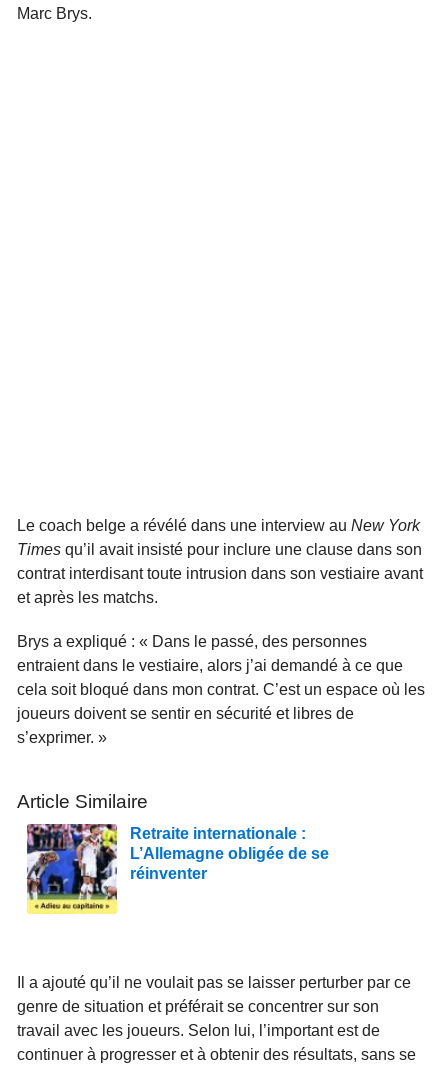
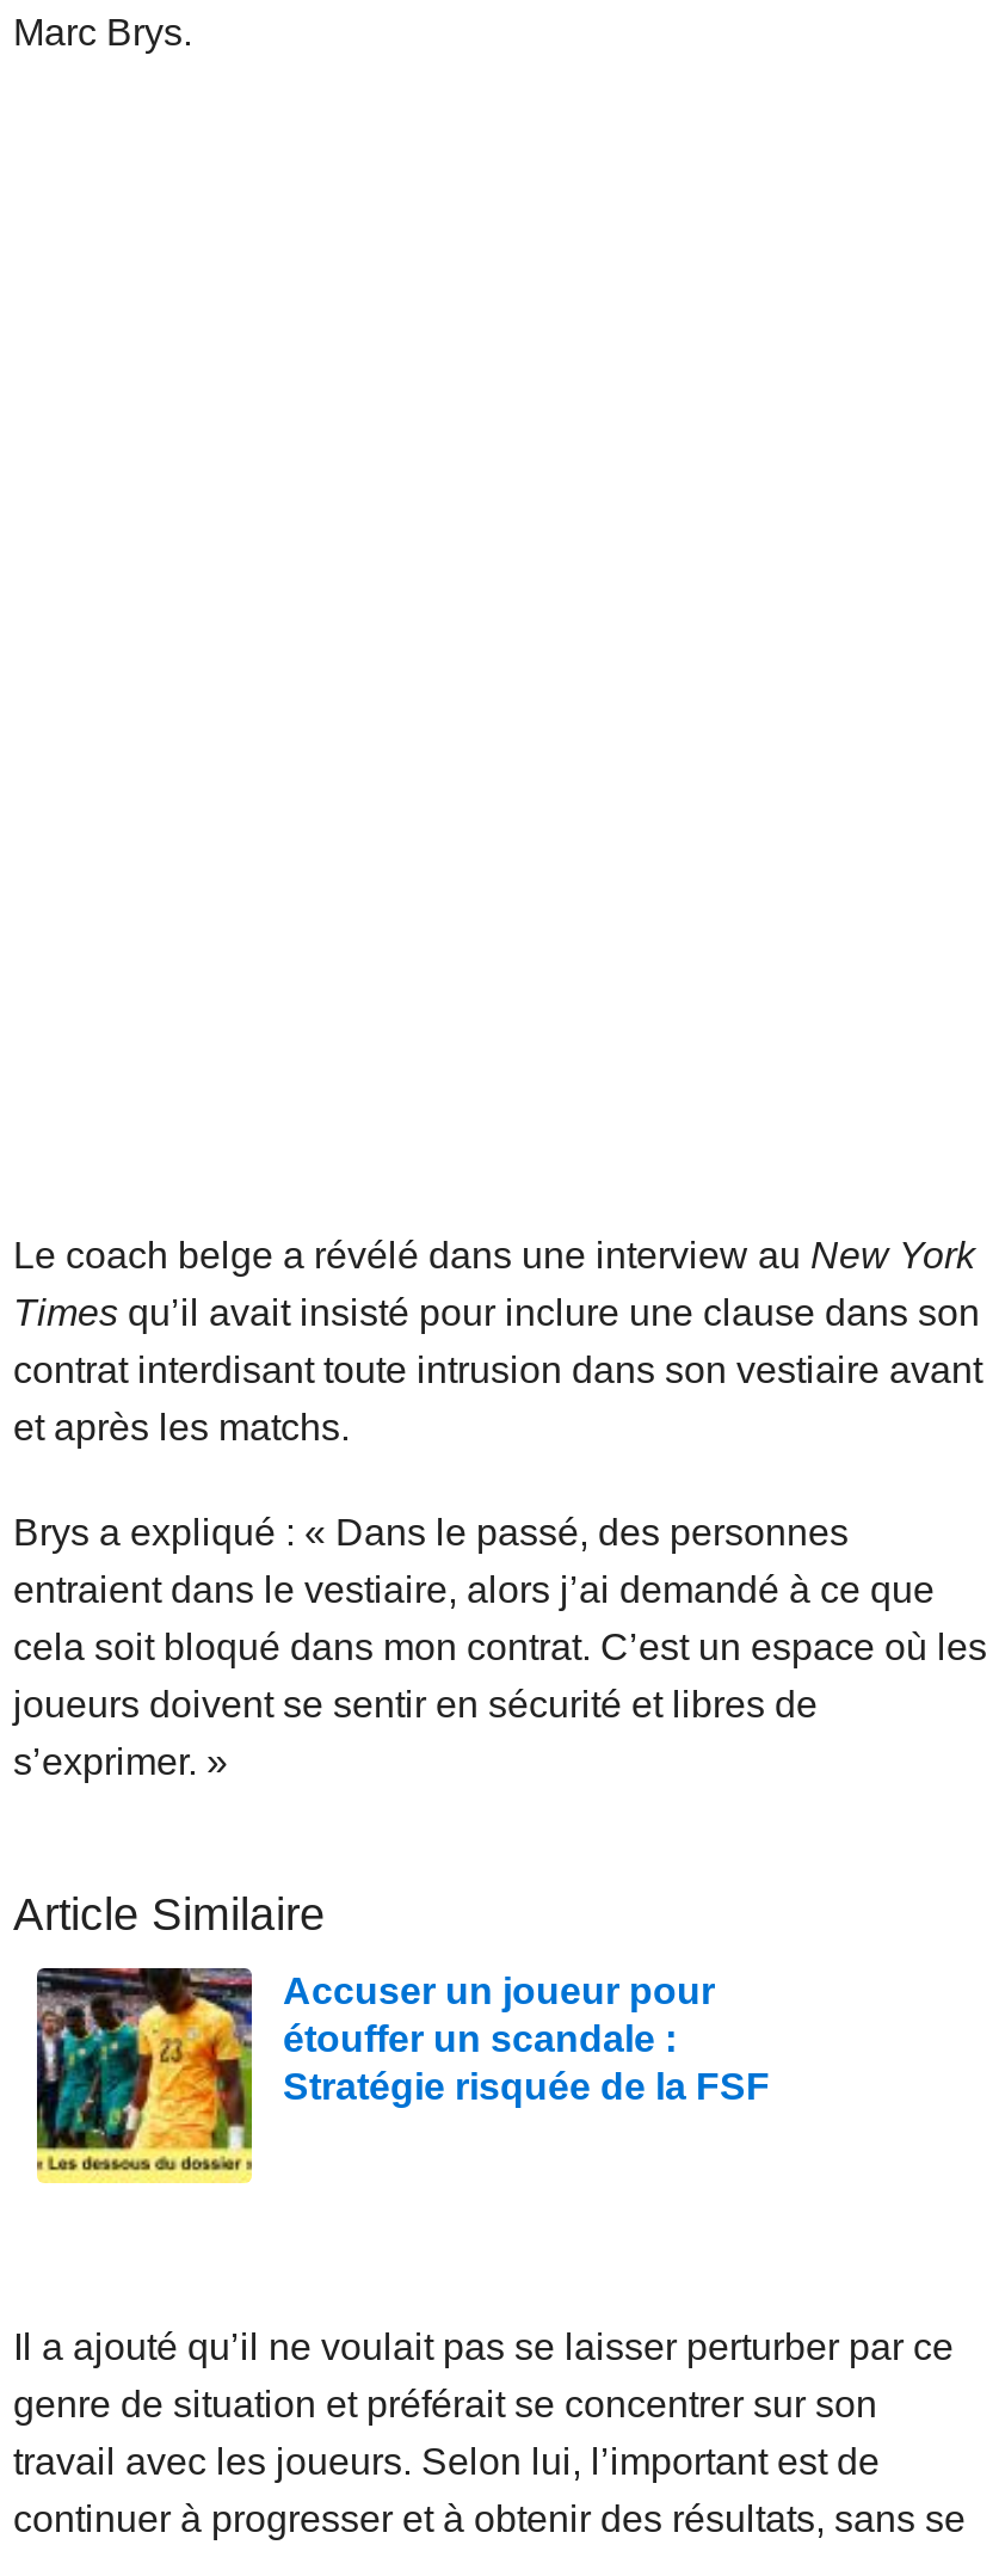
- [image]
- Retraite internationale :
- L’Allemagne obligée de se
- réinventer
+ [image]
+ Accuser un joueur pour
+ étouffer un scandale :
+ Stratégie risquée de la FSF
